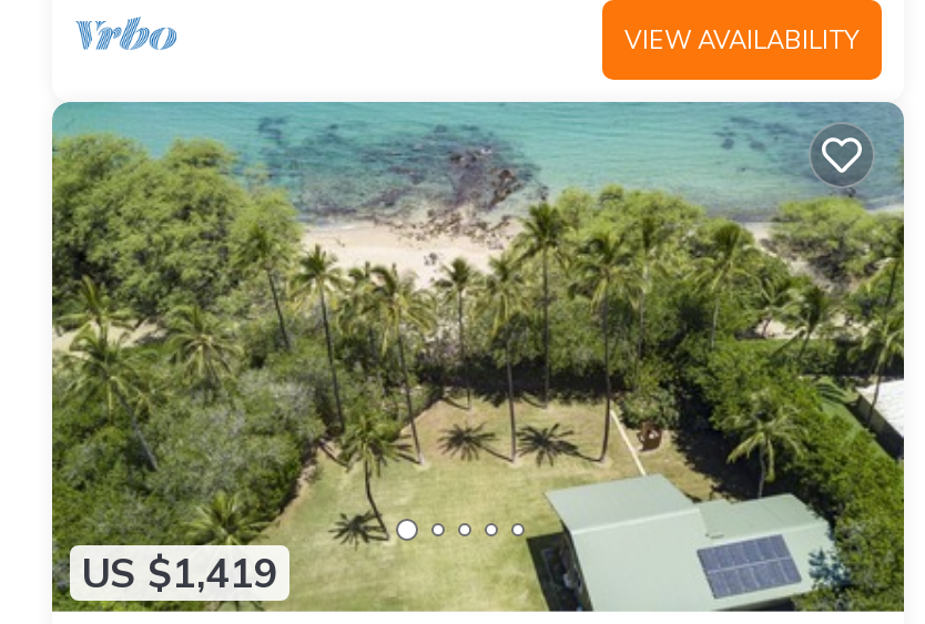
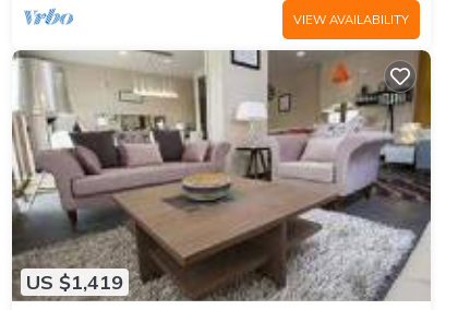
- [image]
+ [image]
